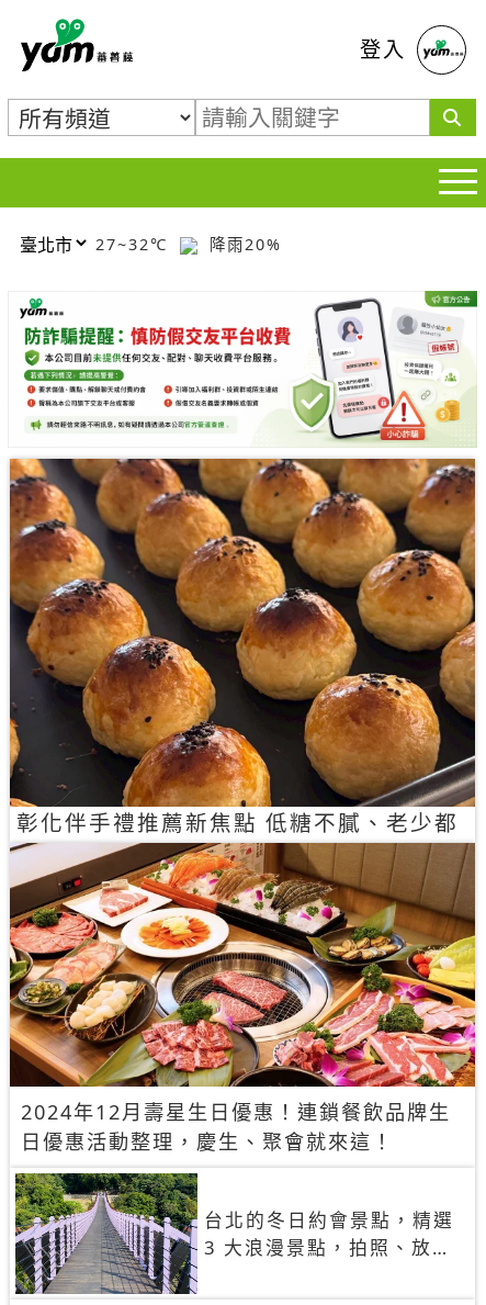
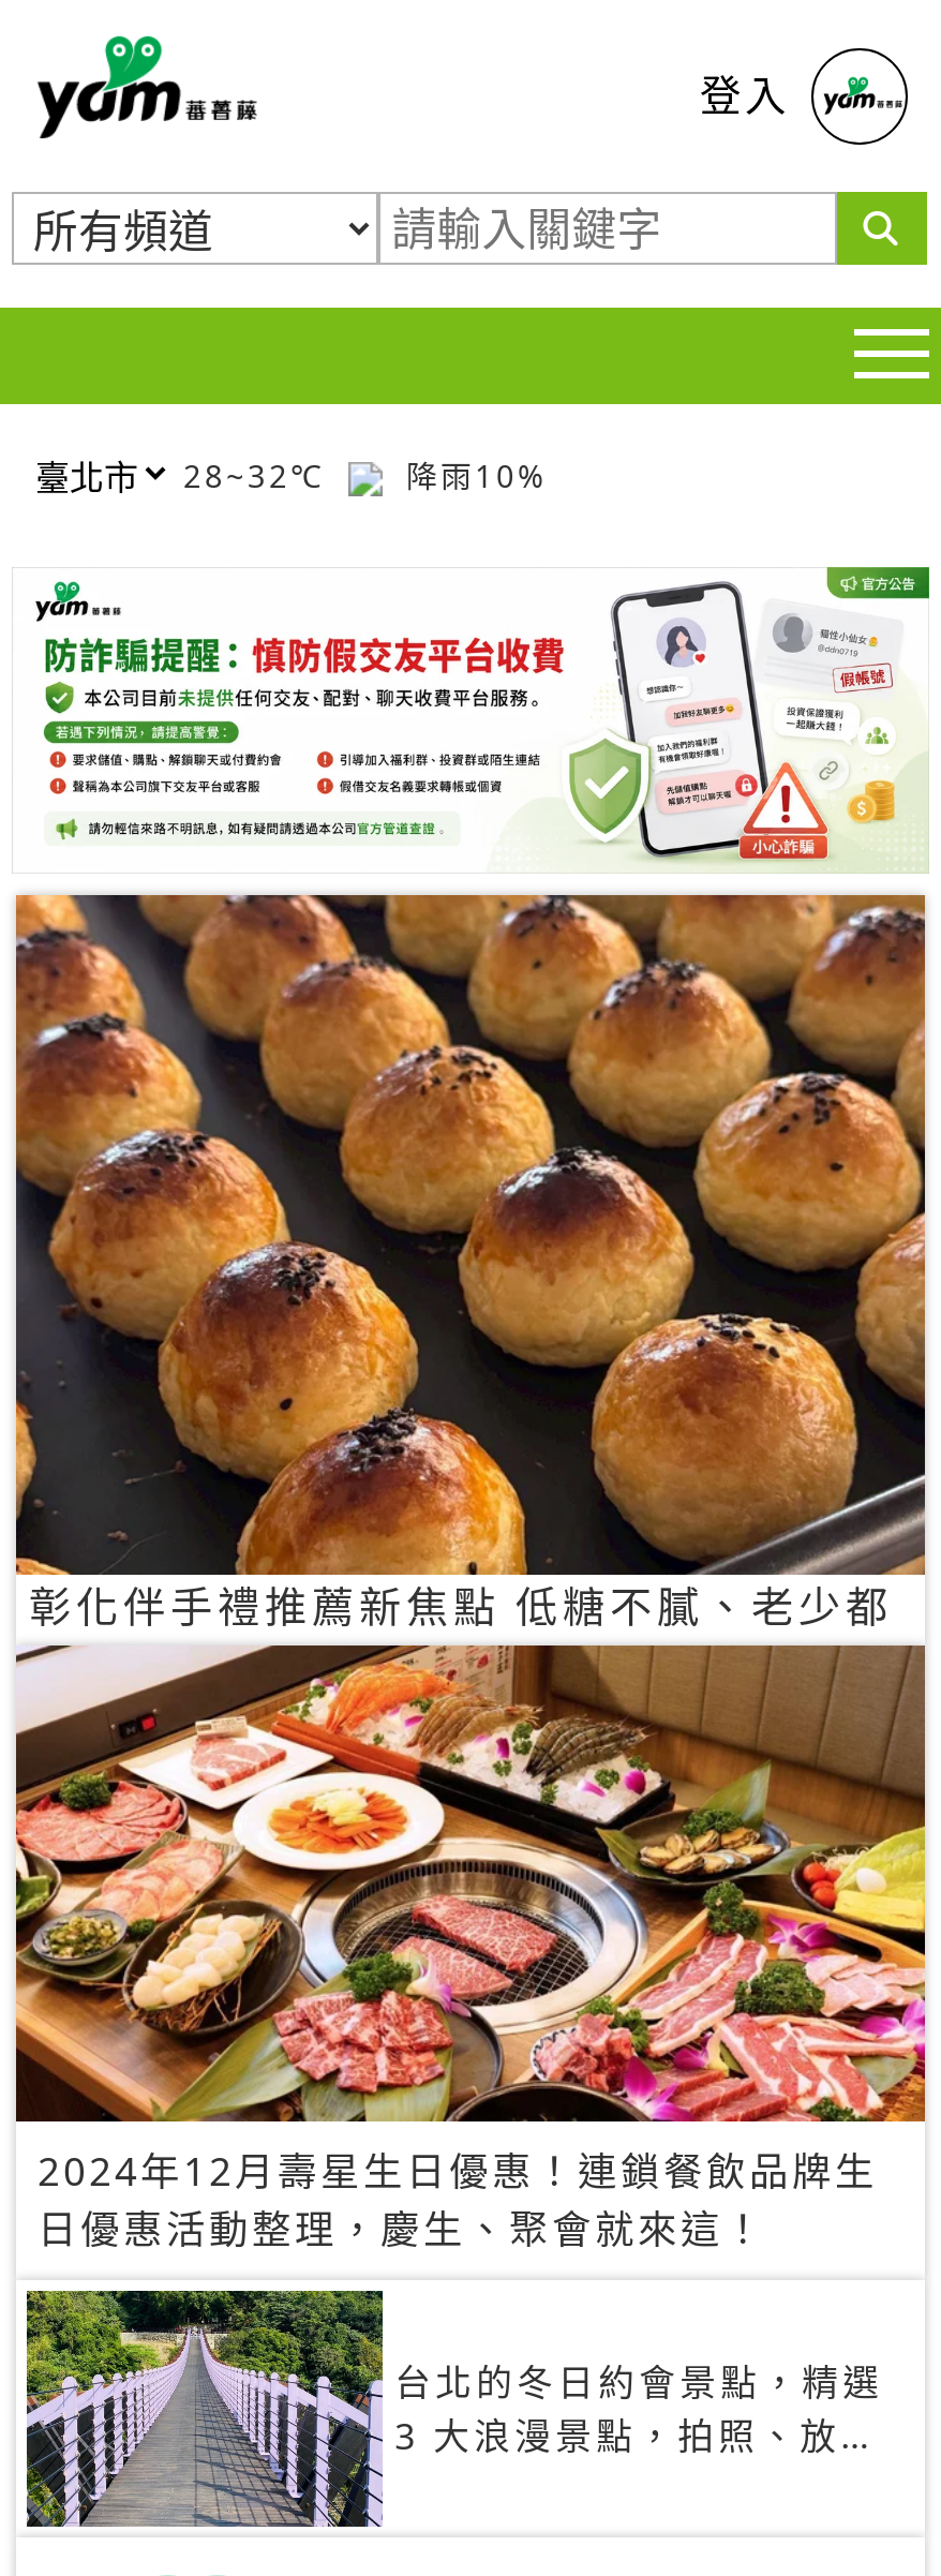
- 27~32℃
+ 28~32℃

- 降雨20%
+ 降雨10%
